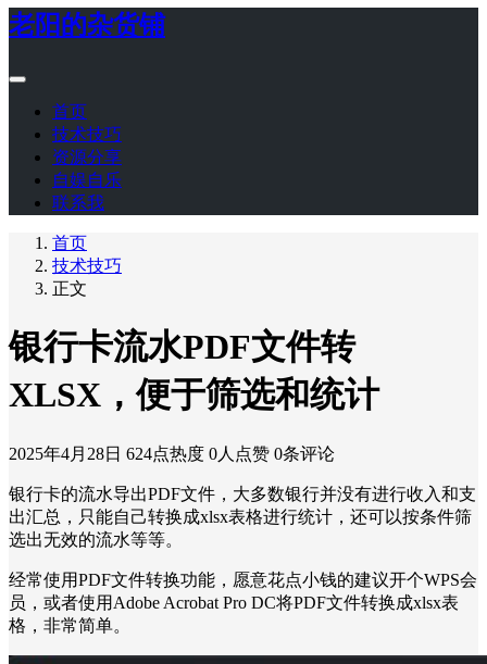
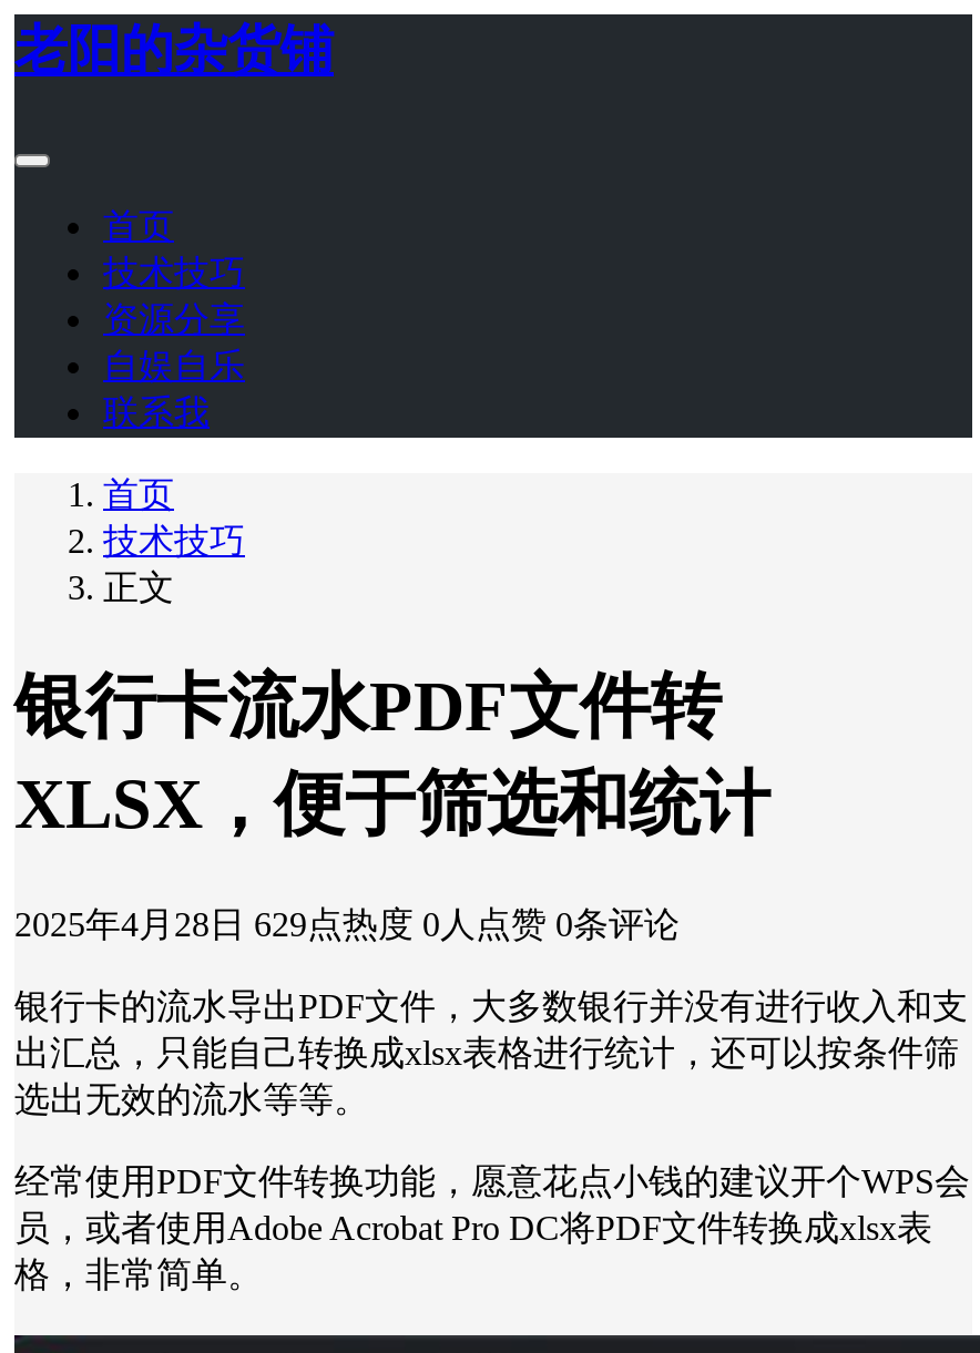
- 2025年4月28日 624点热度 0人点赞 0条评论
+ 2025年4月28日 629点热度 0人点赞 0条评论
